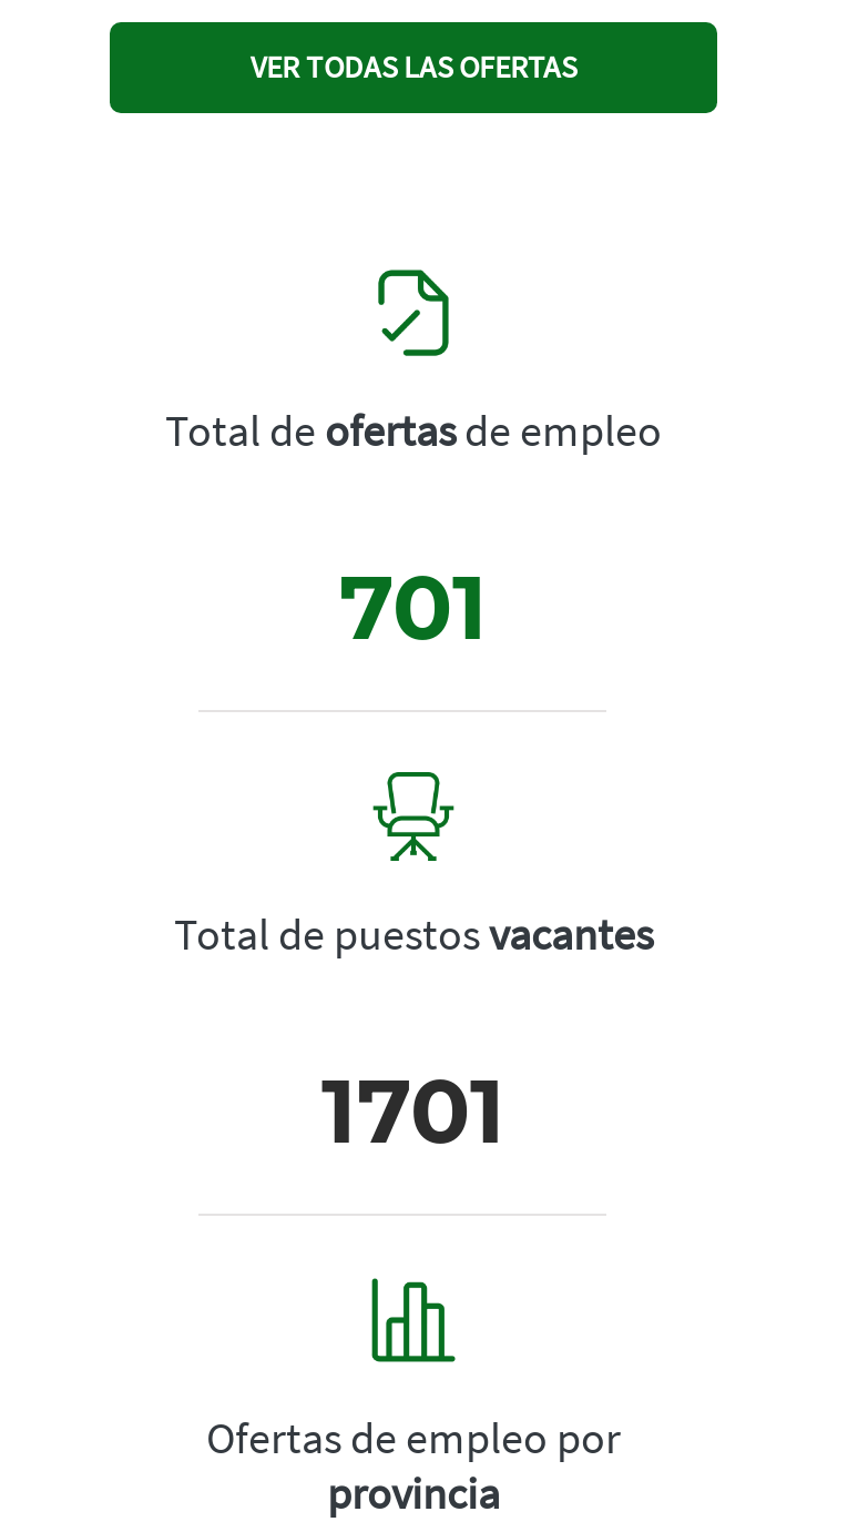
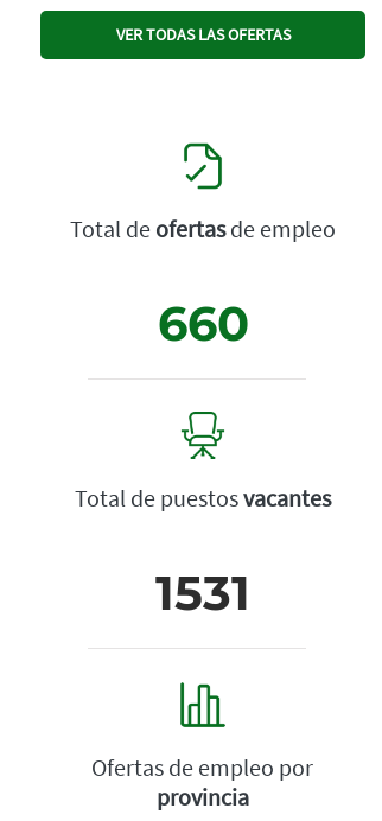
- 701
+ 660

- 1701
+ 1531
